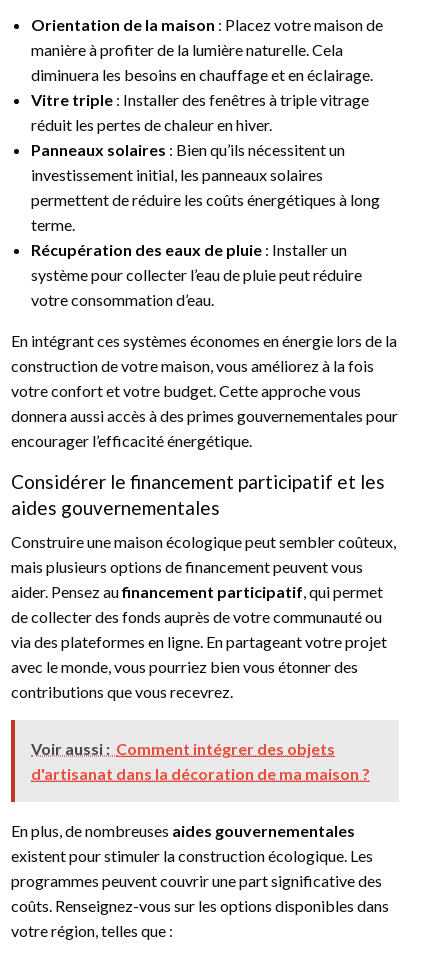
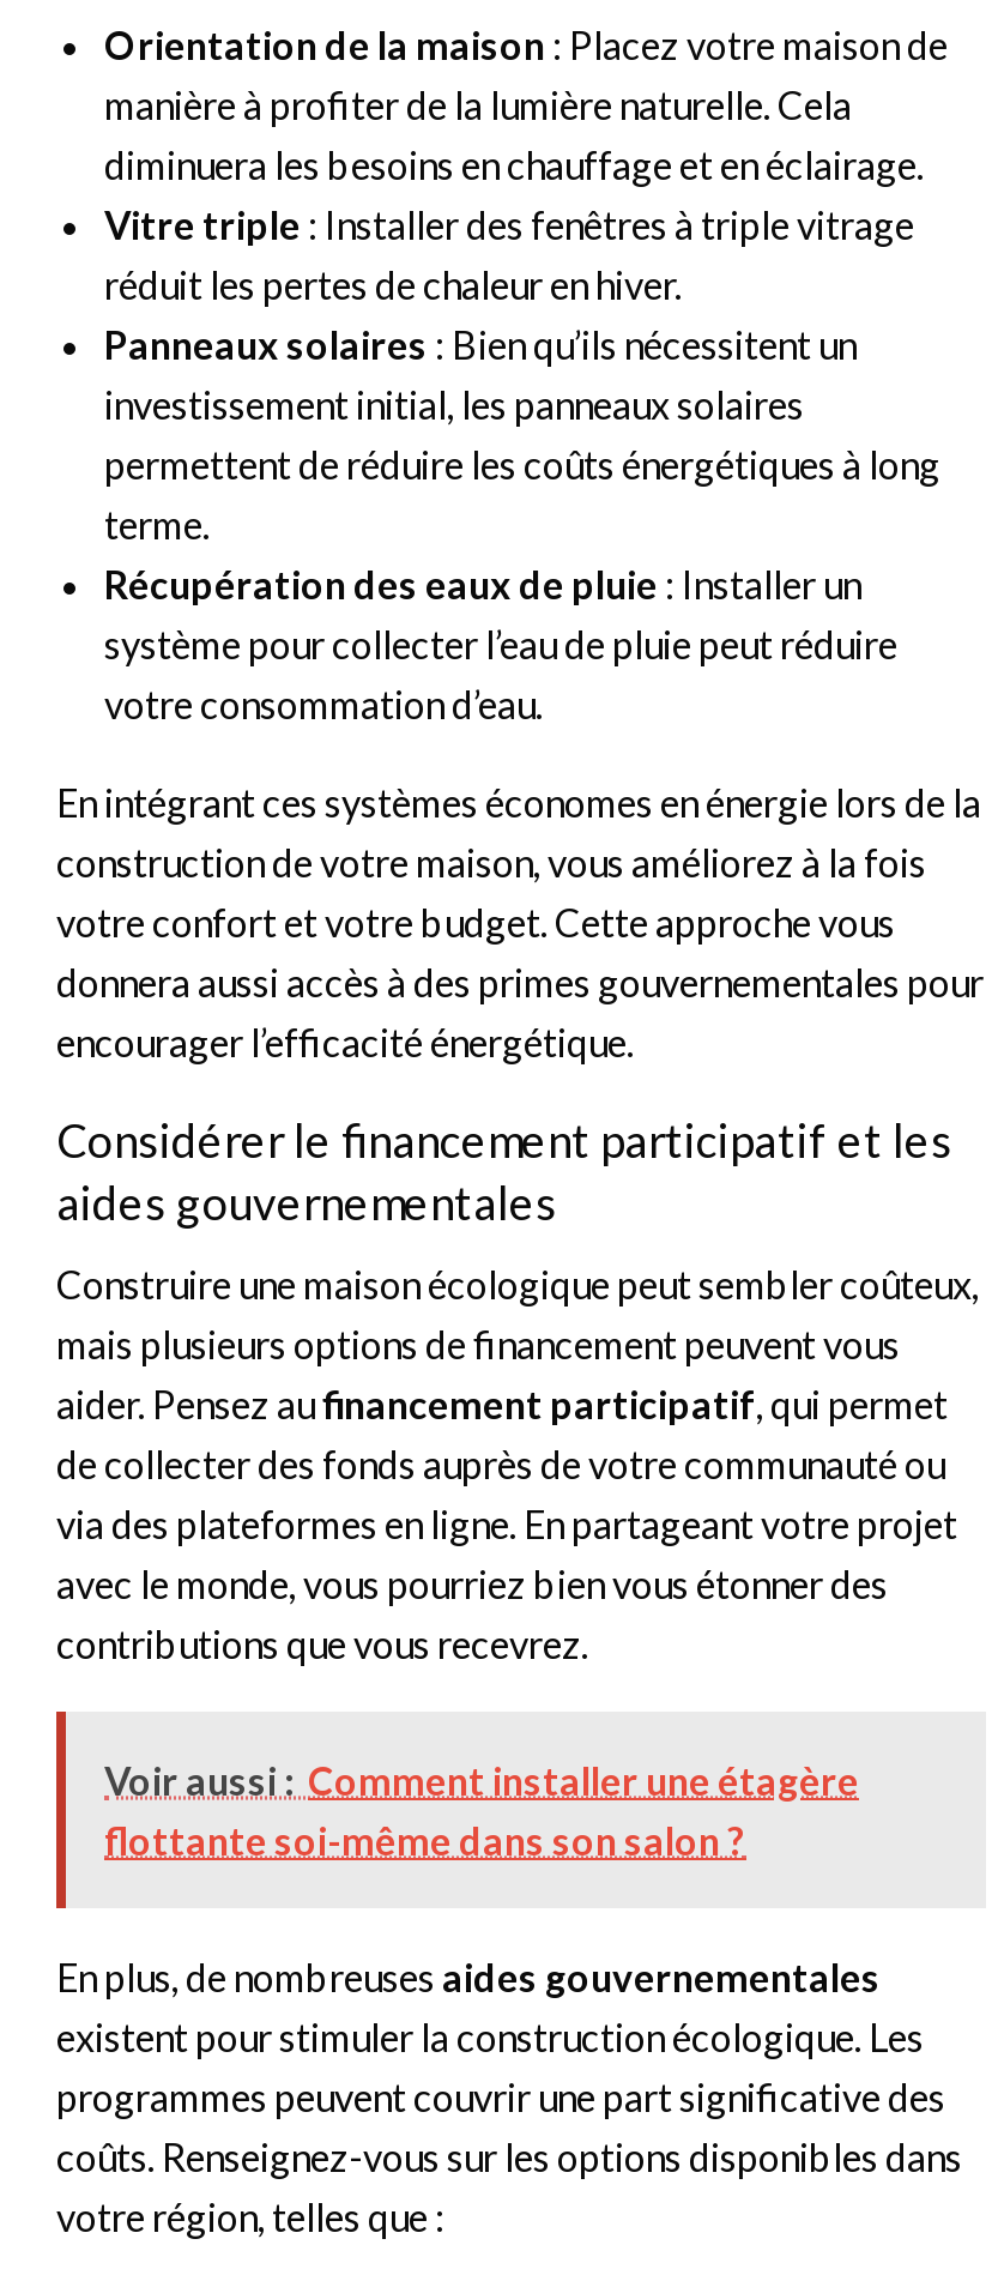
- Voir aussi : Comment intégrer des objets
- d'artisanat dans la décoration de ma maison ?
+ Voir aussi : Comment installer une étagère
+ flottante soi-même dans son salon ?
